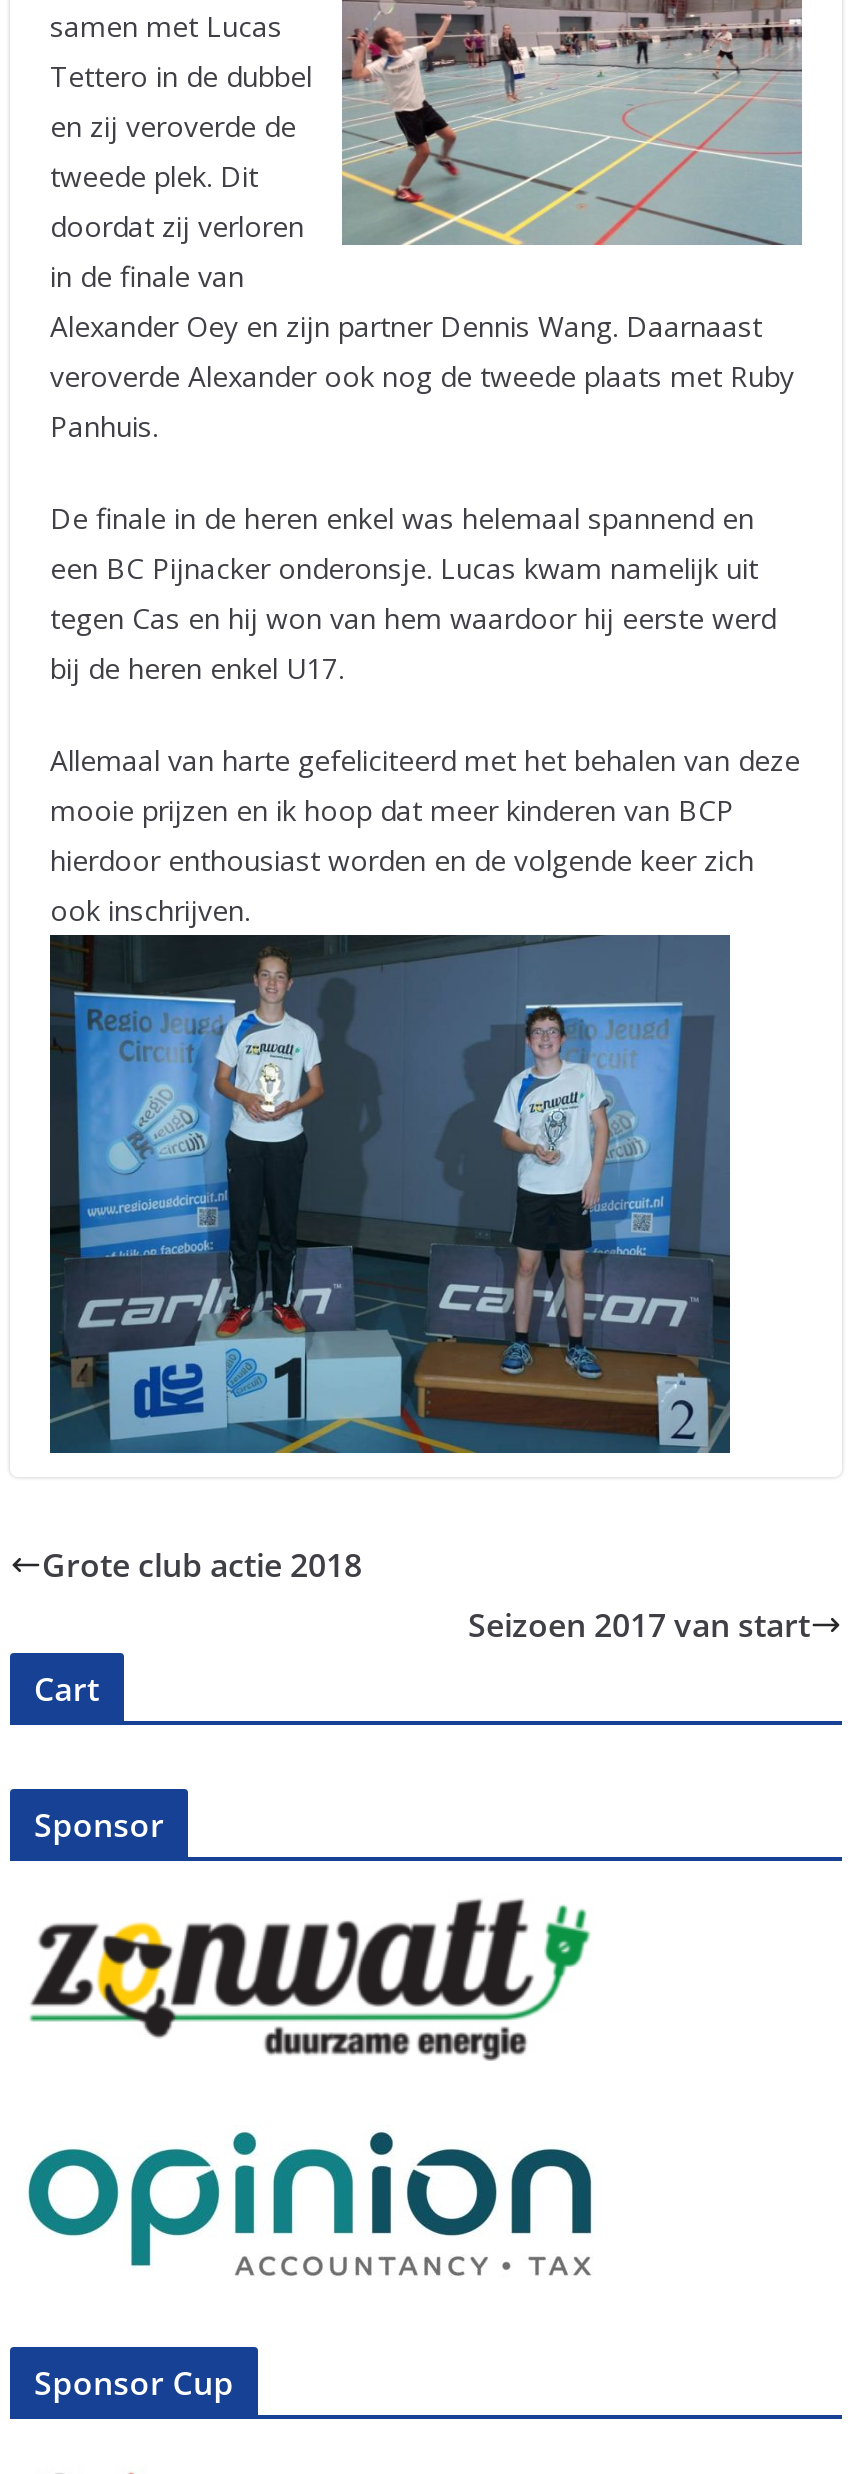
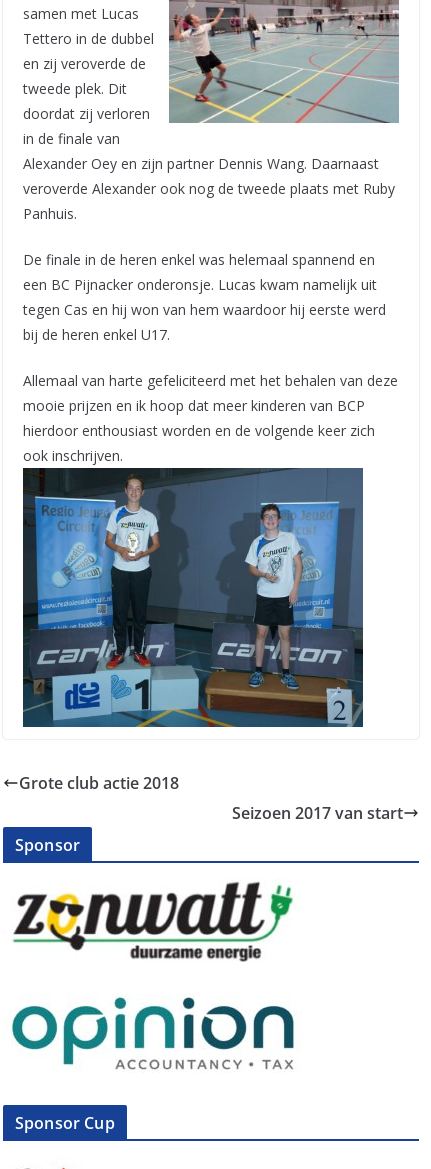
- Cart
